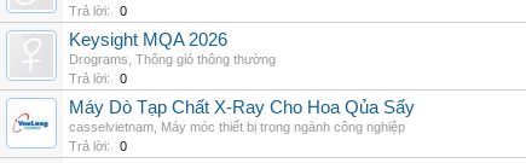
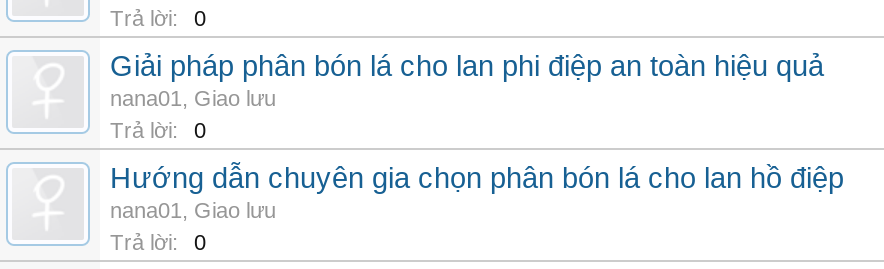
- Keysight MQA 2026
- Drograms, Thông gió thông thường
+ Giải pháp phân bón lá cho lan phi điệp an toàn hiệu quả
+ nana01, Giao lưu

- [image]

- Máy Dò Tạp Chất X-Ray Cho Hoa Qủa Sấy
- casselvietnam, Máy móc thiết bị trong ngành công nghiệp
+ Hướng dẫn chuyên gia chọn phân bón lá cho lan hồ điệp
+ nana01, Giao lưu
